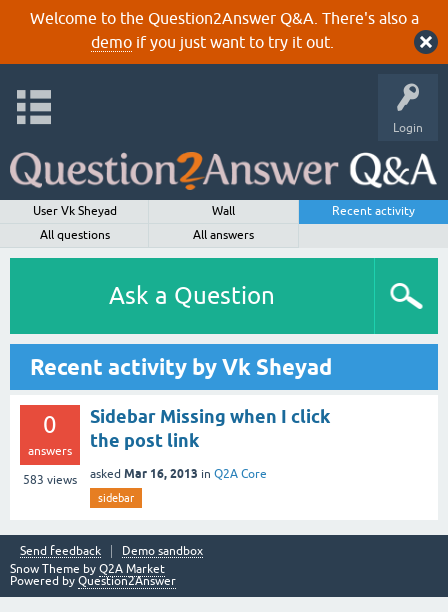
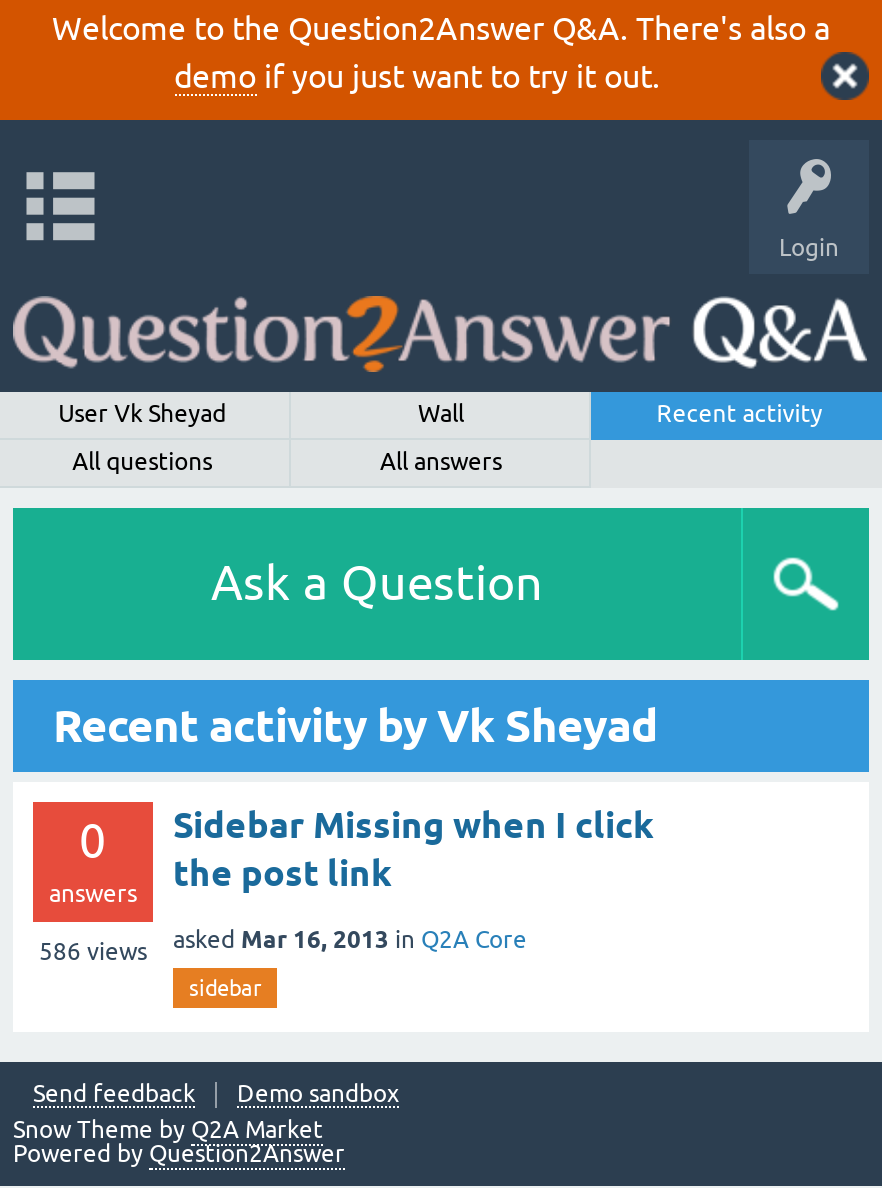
- 583 views asked Mar 16, 2013 in Q2A Core
+ 586 views asked Mar 16, 2013 in Q2A Core
